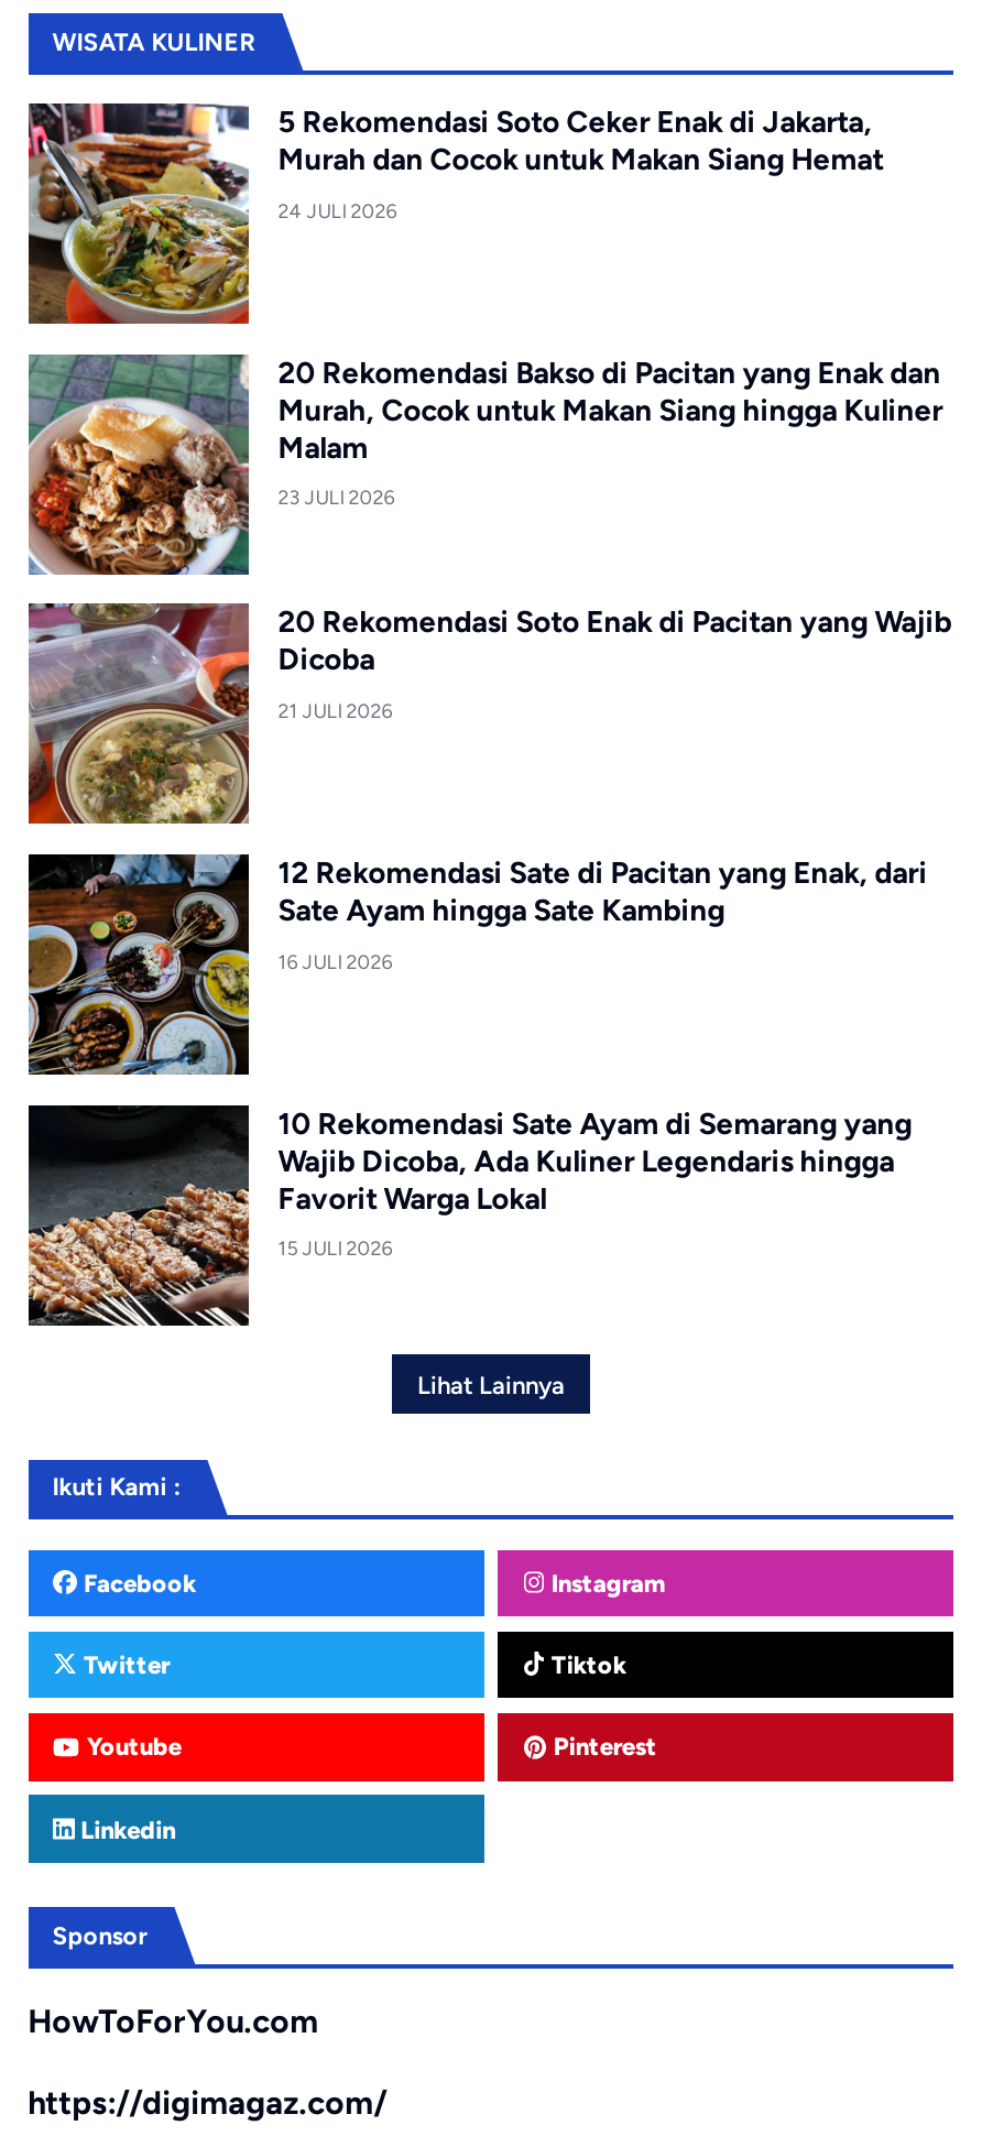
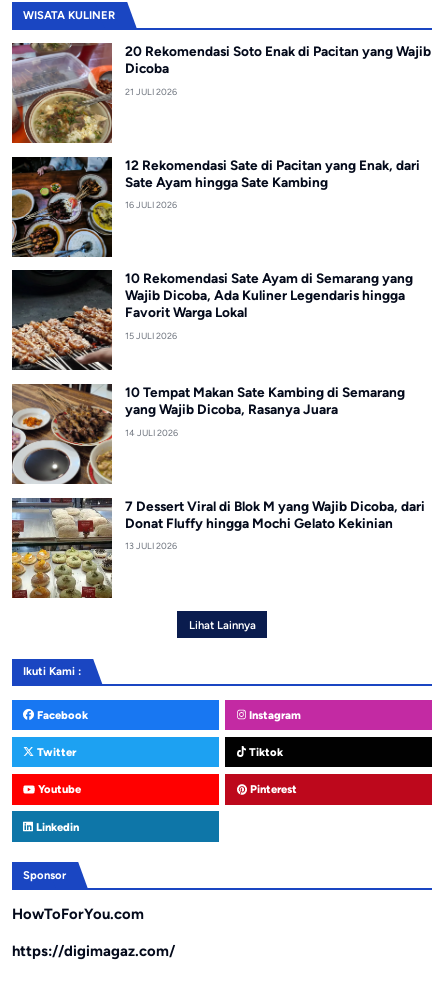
- [image]
- 5 Rekomendasi Soto Ceker Enak di Jakarta,
- Murah dan Cocok untuk Makan Siang Hemat
- 24 JULI 2026

- [image]
- 20 Rekomendasi Bakso di Pacitan yang Enak dan
- Murah, Cocok untuk Makan Siang hingga Kuliner
- Malam
- 23 JULI 2026

moved up: [image] | 20 Rekomendasi Soto Enak di Pacitan yang Wajib | Dicoba | ... | Favorit Warga Lokal | 15 JULI 2026

+ [image]
+ 10 Tempat Makan Sate Kambing di Semarang
+ yang Wajib Dicoba, Rasanya Juara
+ 14 JULI 2026

+ [image]
+ 7 Dessert Viral di Blok M yang Wajib Dicoba, dari
+ Donat Fluffy hingga Mochi Gelato Kekinian
+ 13 JULI 2026
